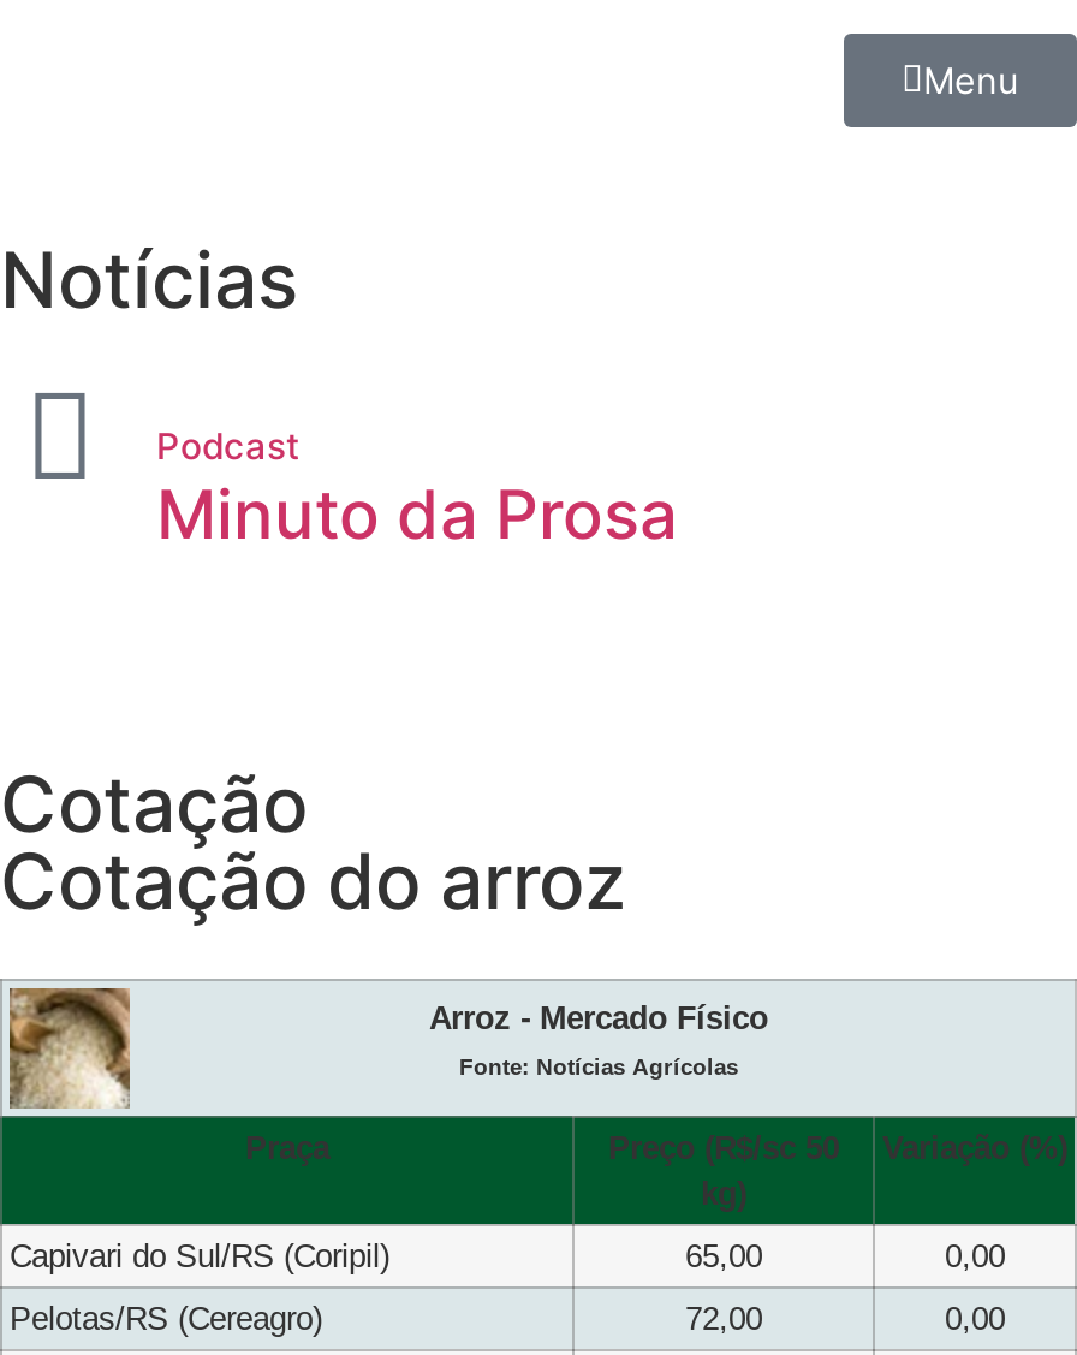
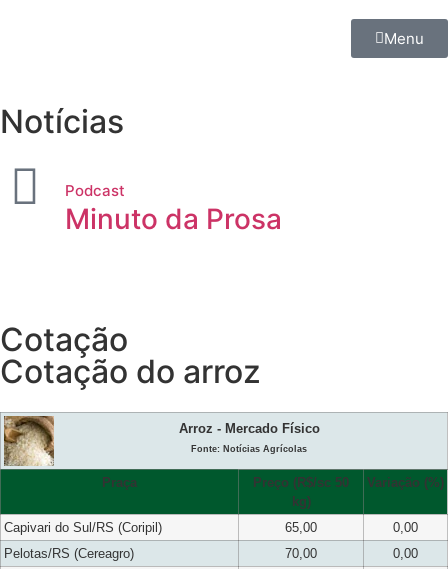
- 72,00
+ 70,00
